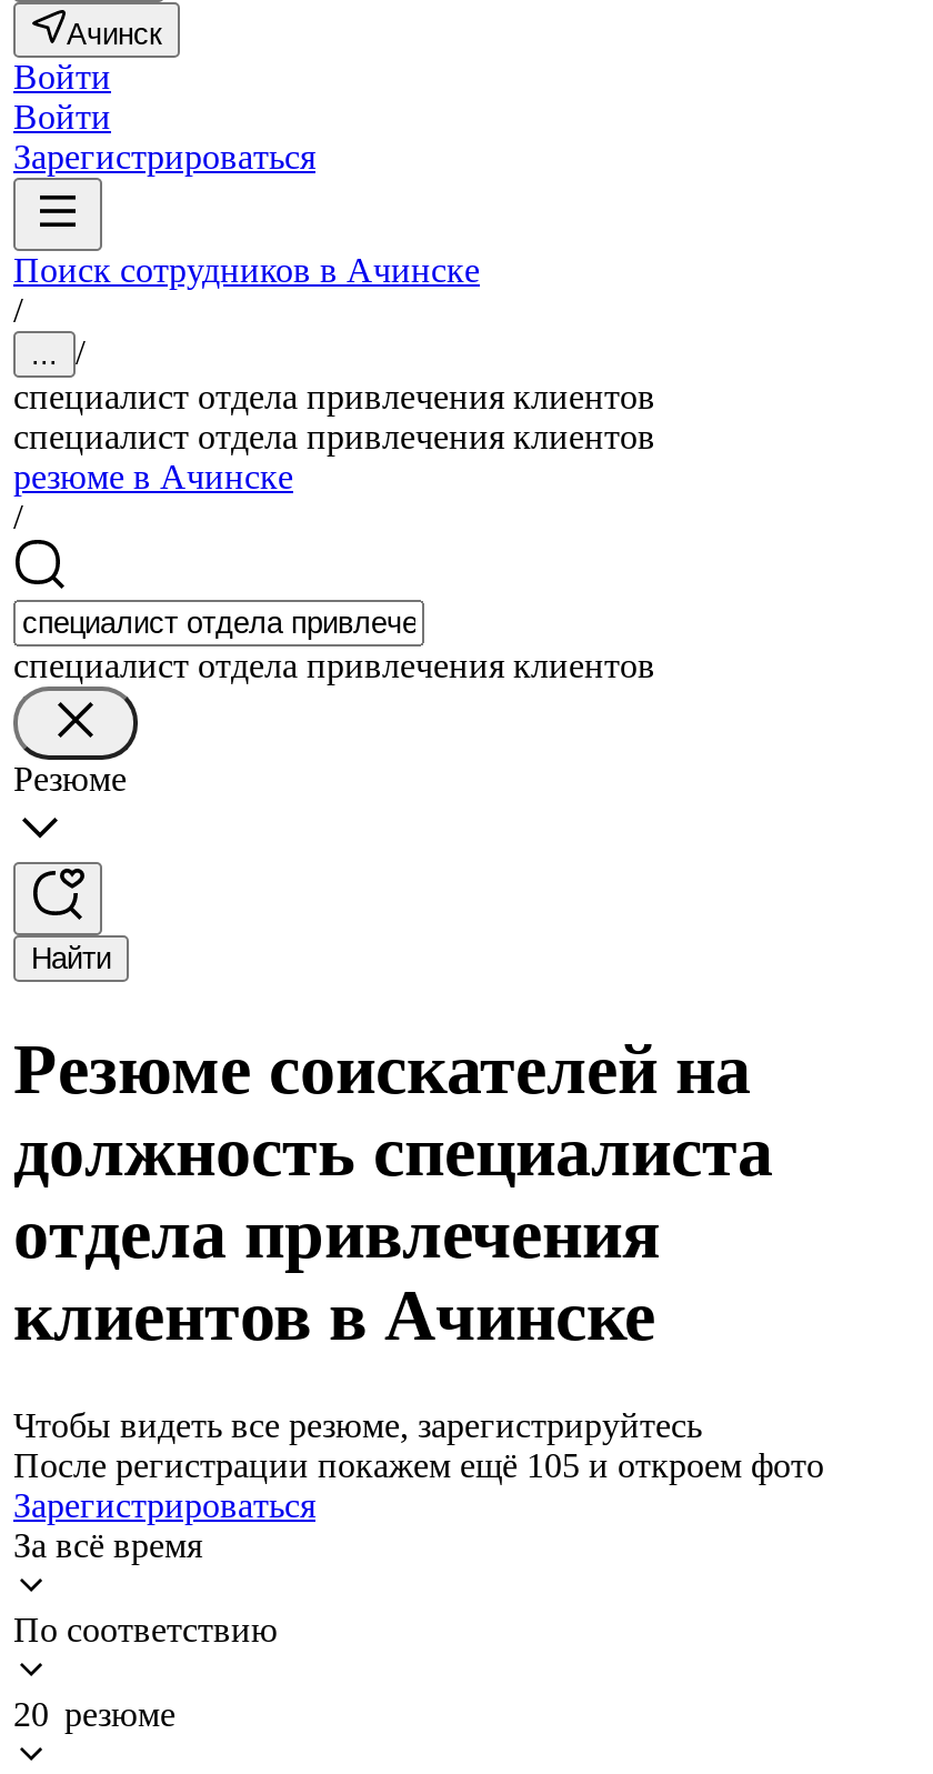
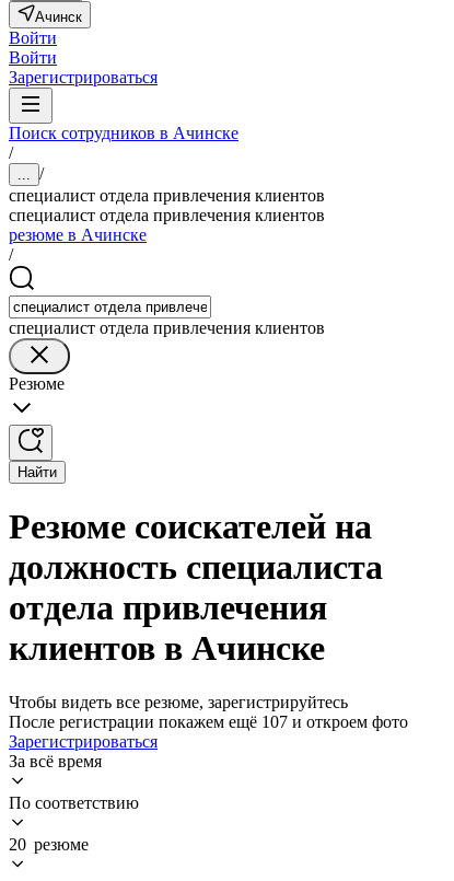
- После регистрации покажем ещё 105 и откроем фото
+ После регистрации покажем ещё 107 и откроем фото
